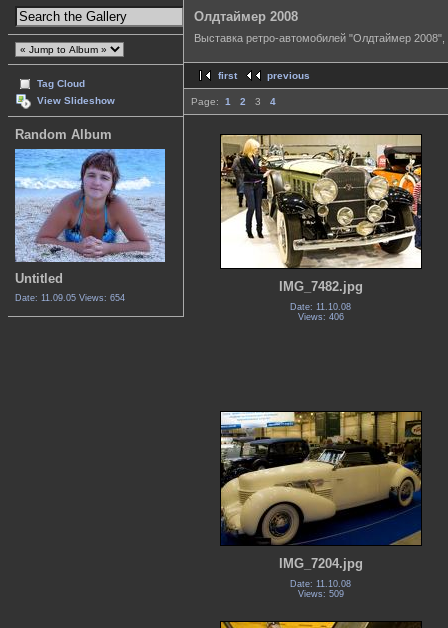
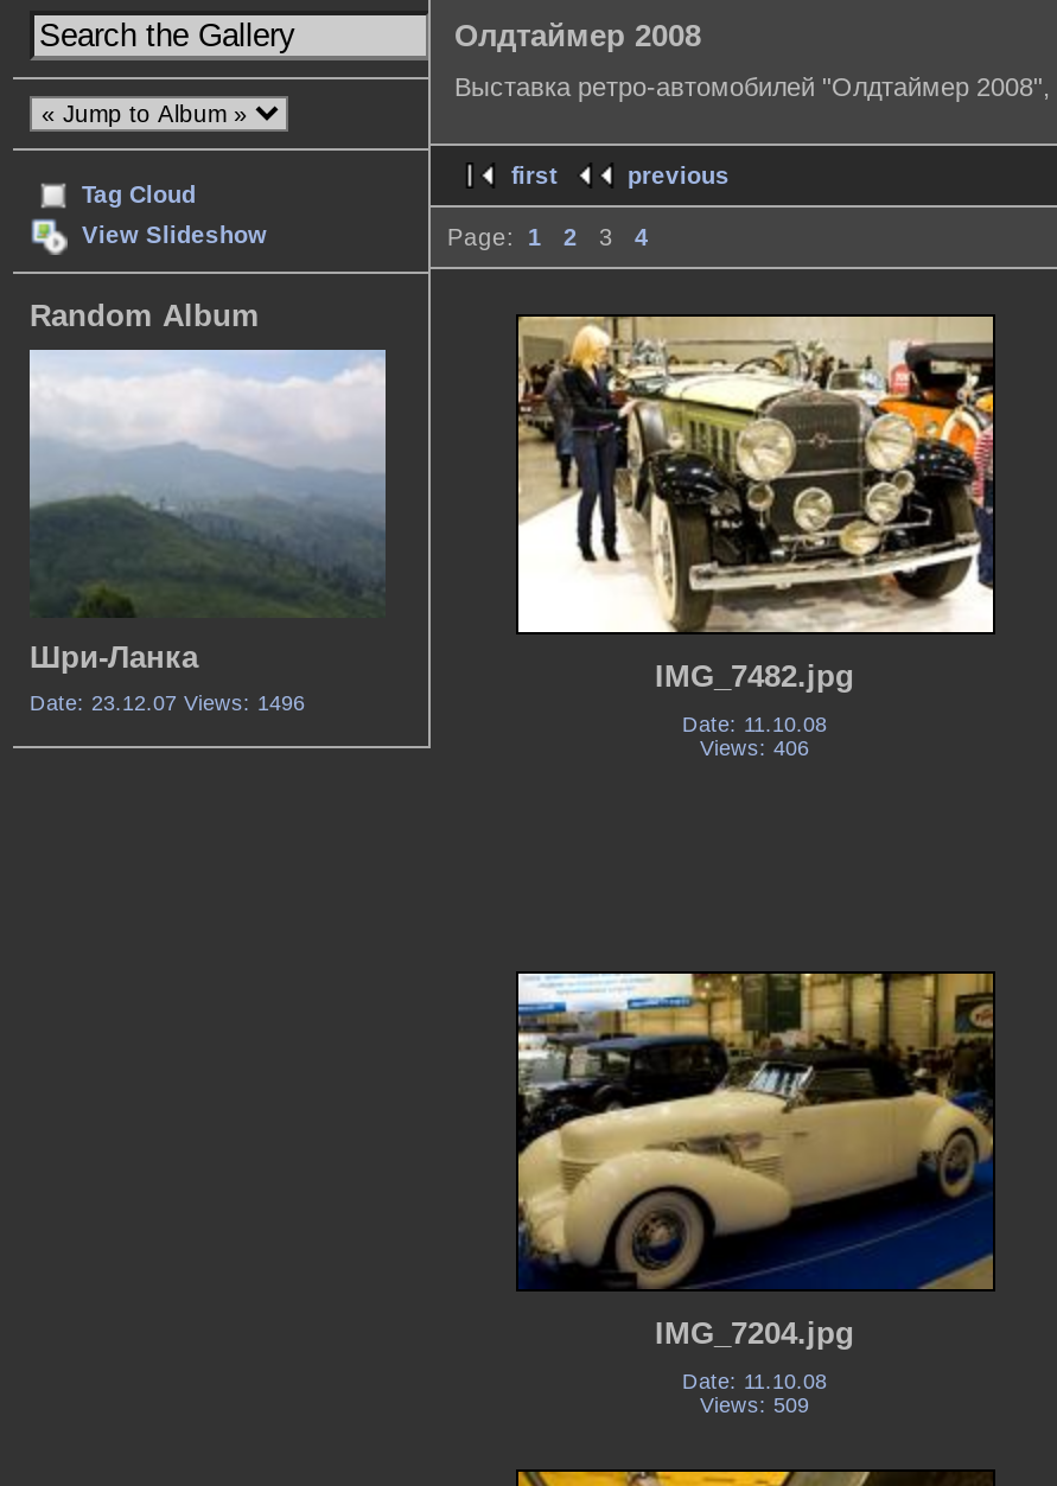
- [image]
- Untitled
+ [image]
+ Шри-Ланка

- Date: 11.09.05 Views: 654
+ Date: 23.12.07 Views: 1496
